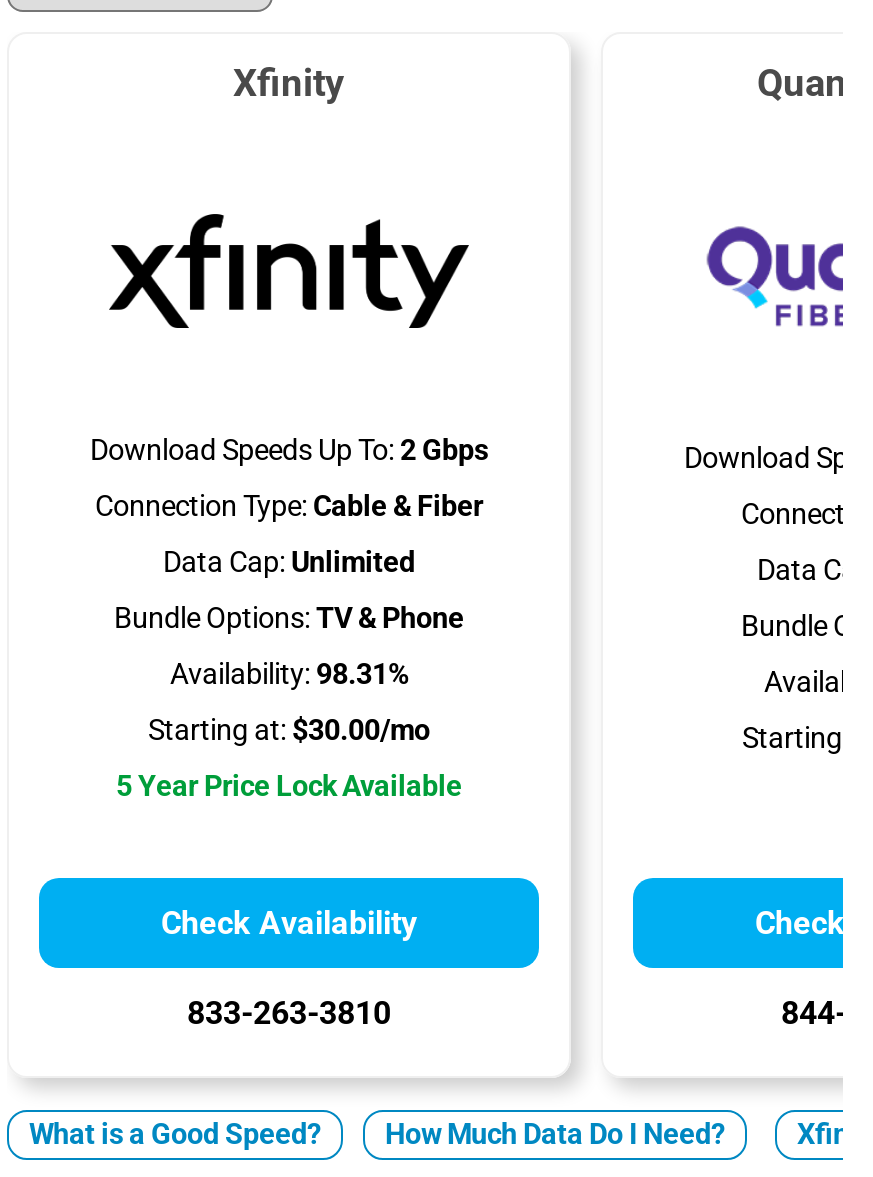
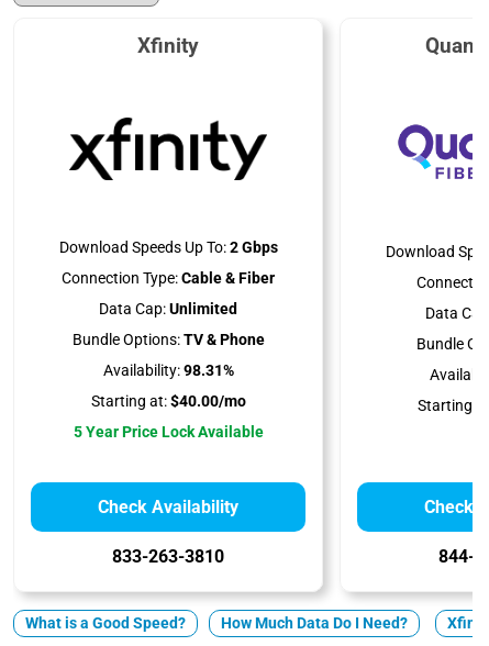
- Starting at: $30.00/mo
+ Starting at: $40.00/mo
